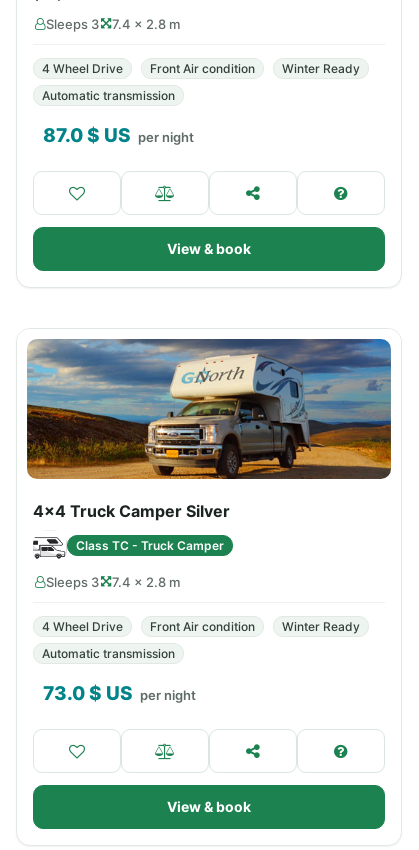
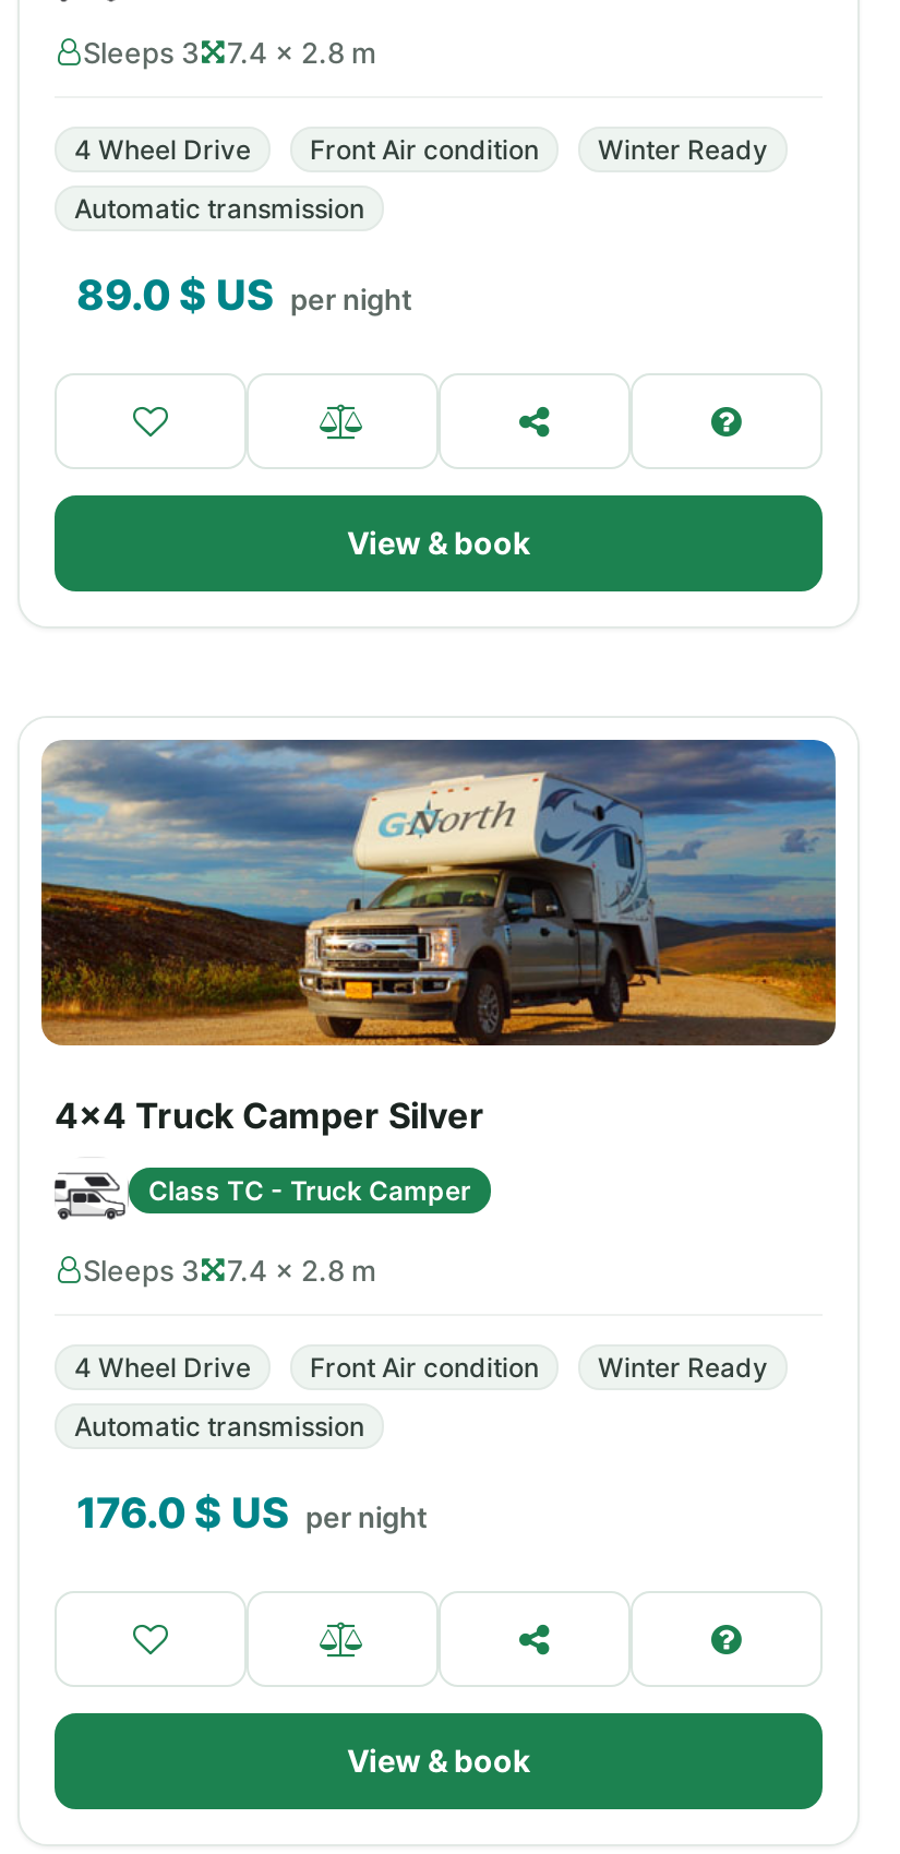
- 87.0 $ US per night
+ 89.0 $ US per night

- 73.0 $ US per night
+ 176.0 $ US per night
